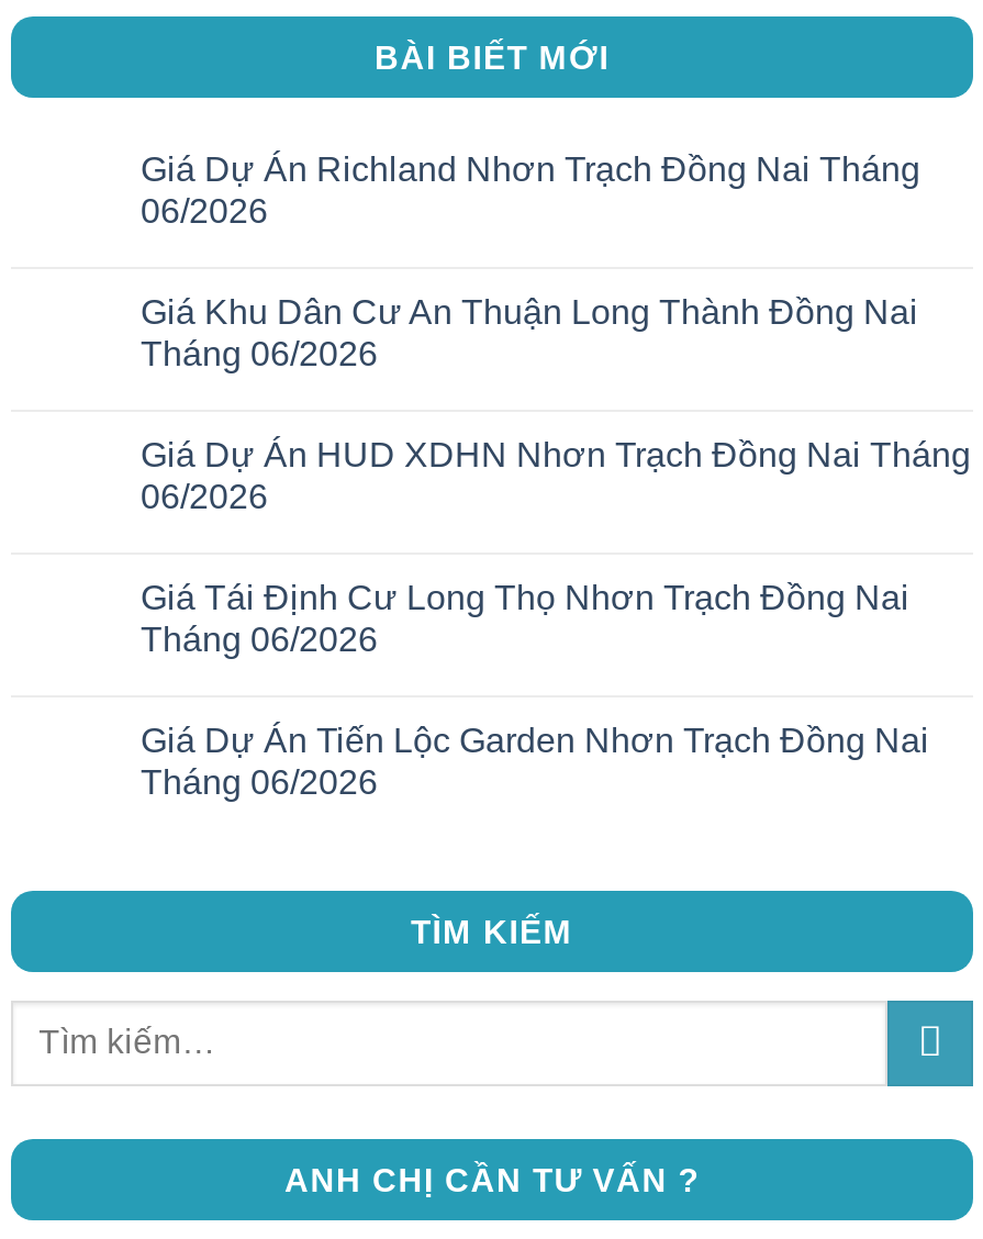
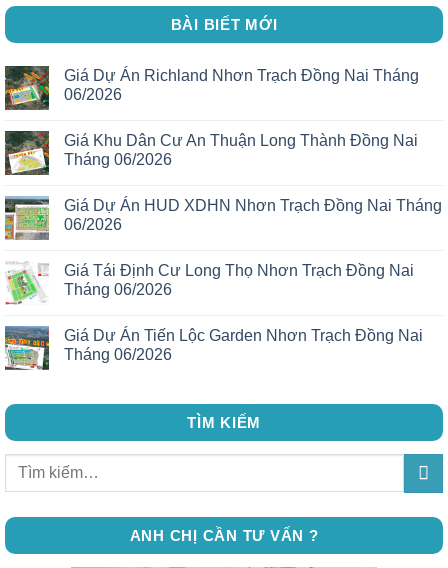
+ [image]

+ [image]

+ [image]

+ [image]

+ [image]
